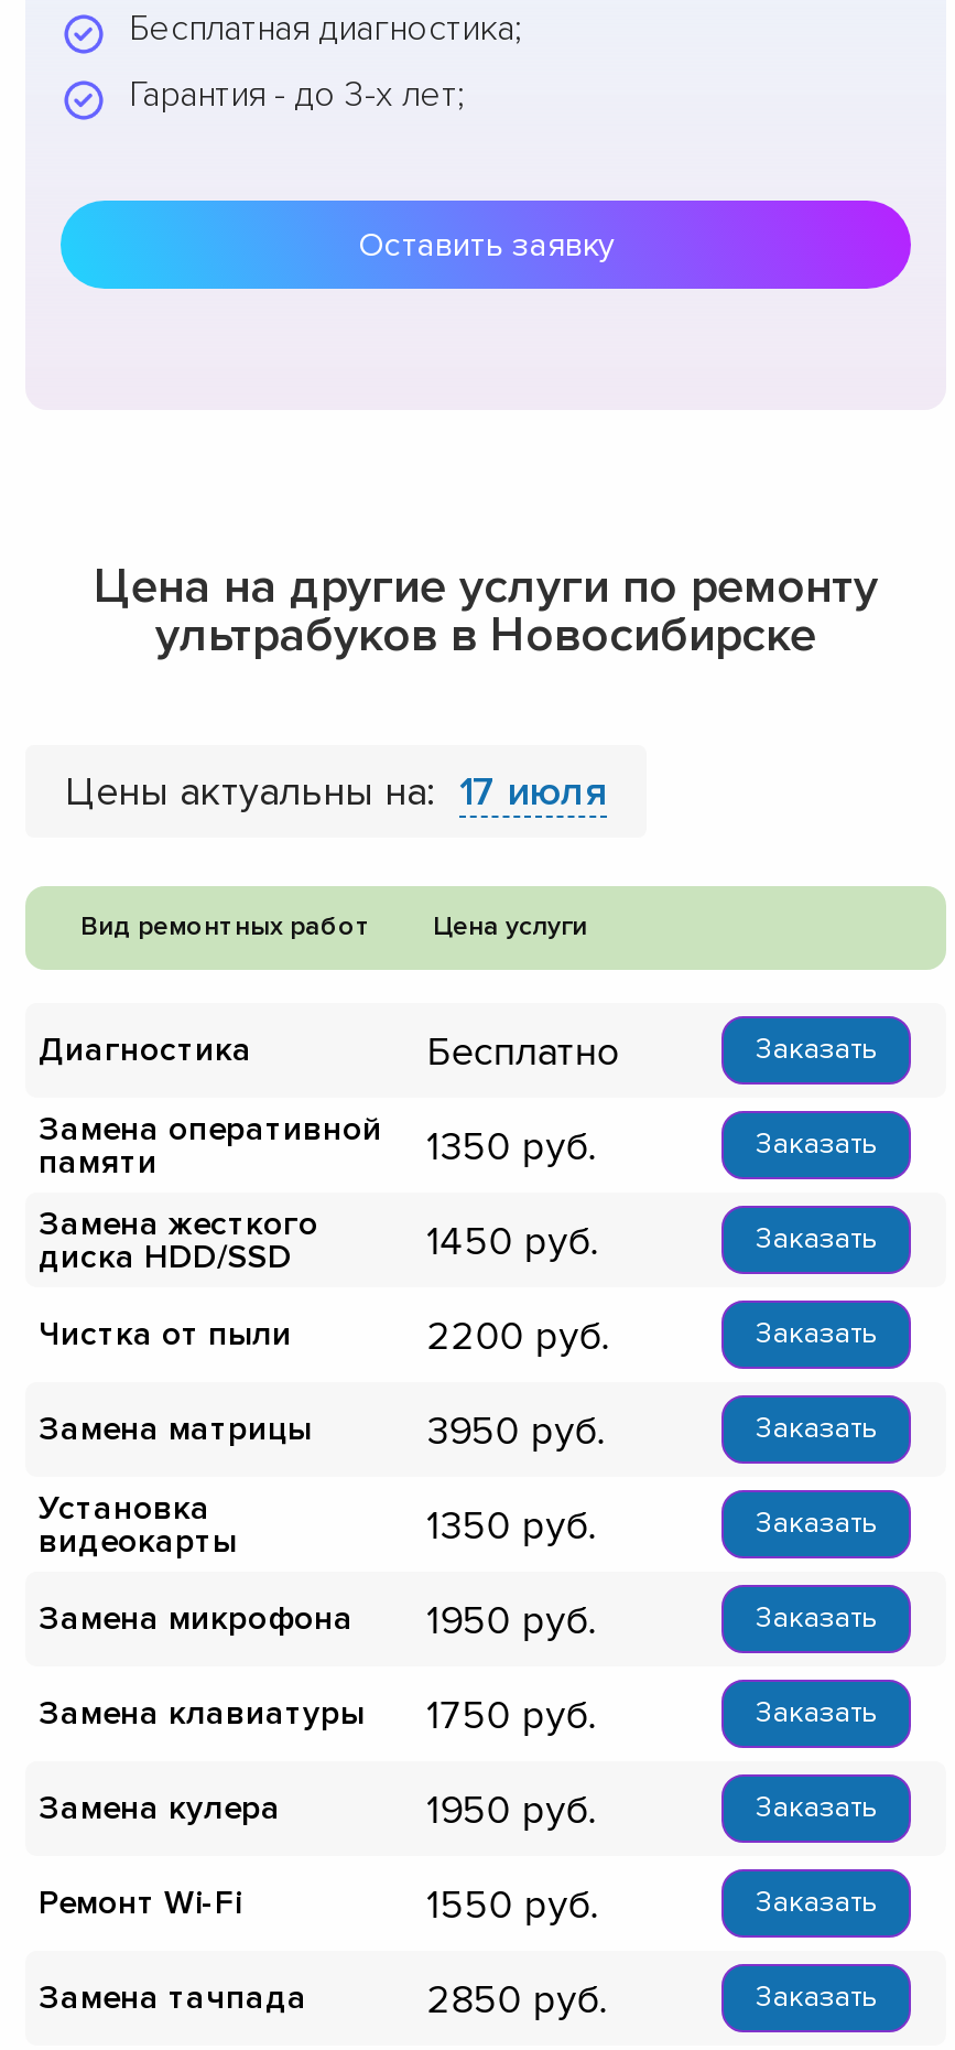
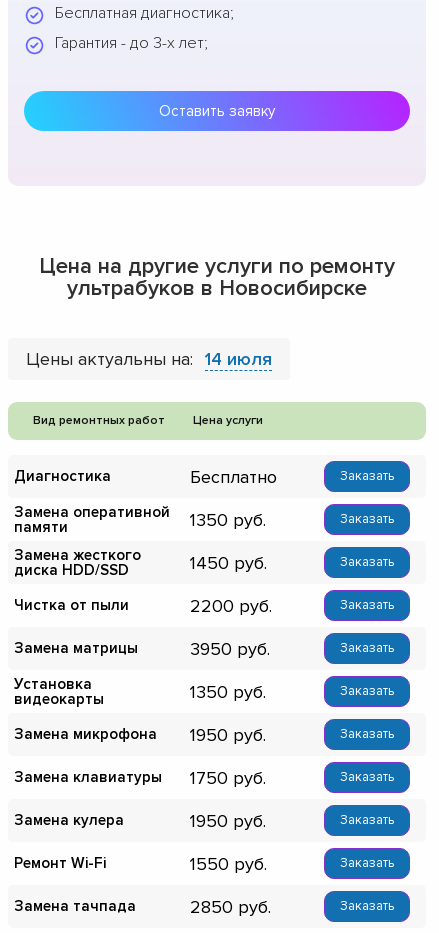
- Цены актуальны на: 17 июля
+ Цены актуальны на: 14 июля
